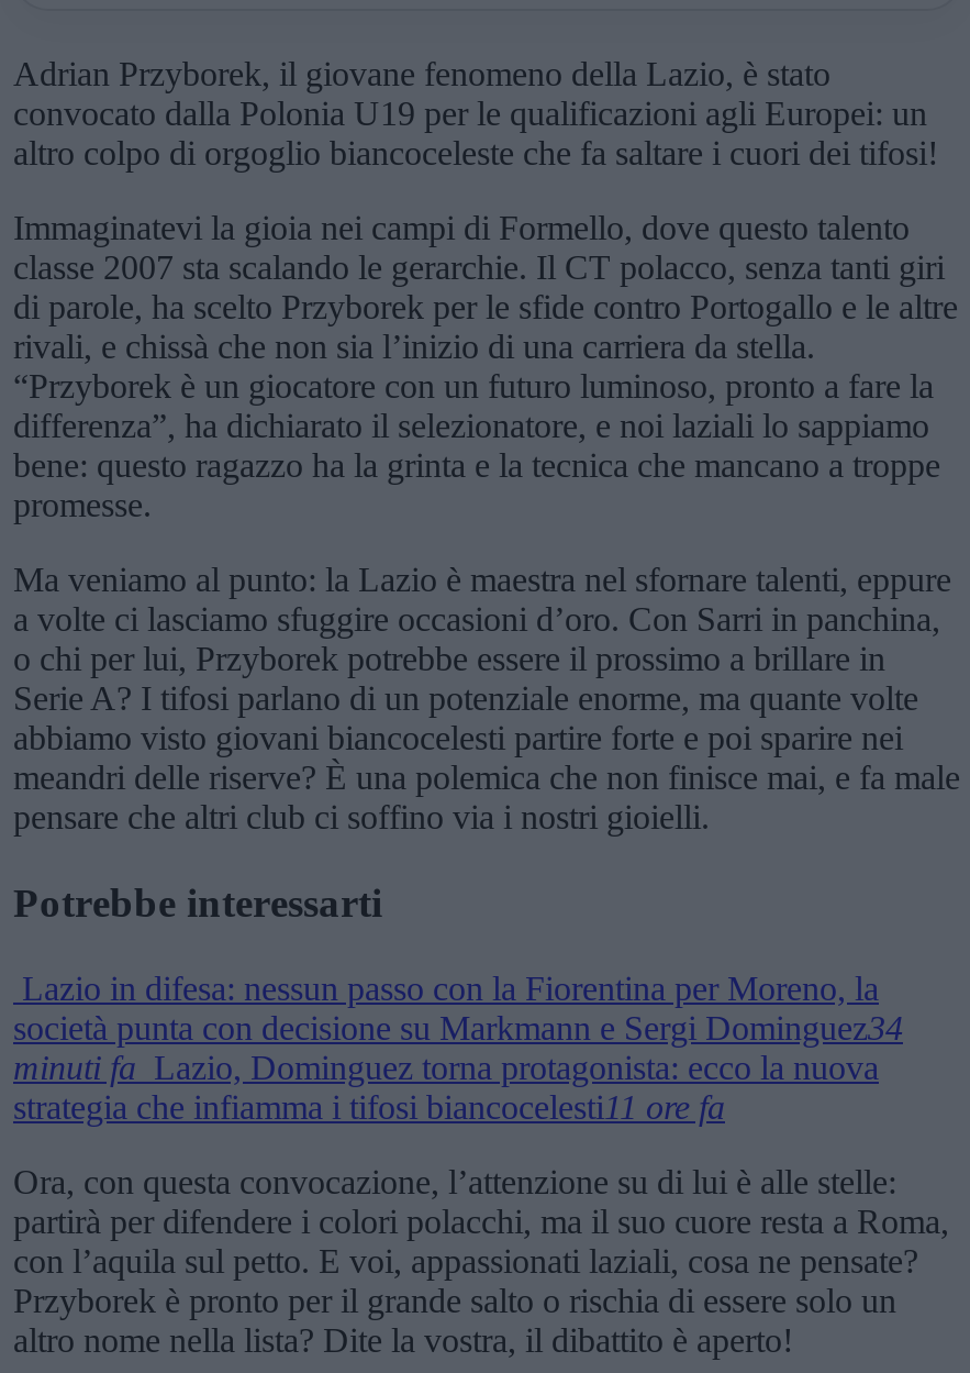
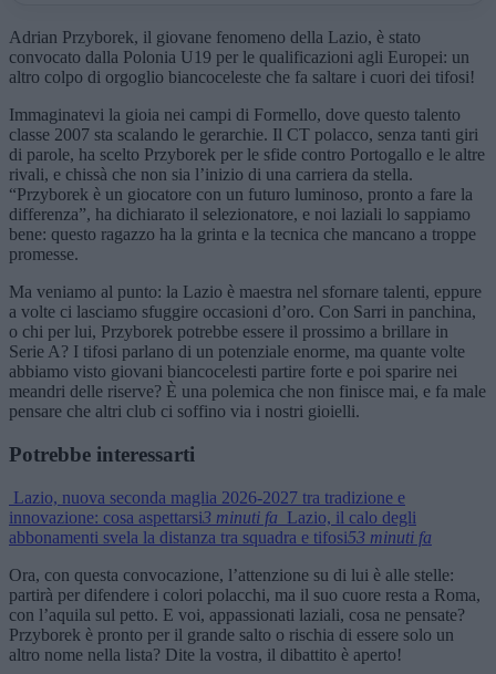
- Lazio in difesa: nessun passo con la Fiorentina per Moreno, la
- società punta con decisione su Markmann e Sergi Dominguez34
- minuti fa Lazio, Dominguez torna protagonista: ecco la nuova
- strategia che infiamma i tifosi biancocelesti 11 ore fa
+ Lazio, nuova seconda maglia 2026-2027 tra tradizione e
+ innovazione: cosa aspettarsi3 minuti fa Lazio, il calo degli
+ abbonamenti svela la distanza tra squadra e tifosi53 minuti fa
